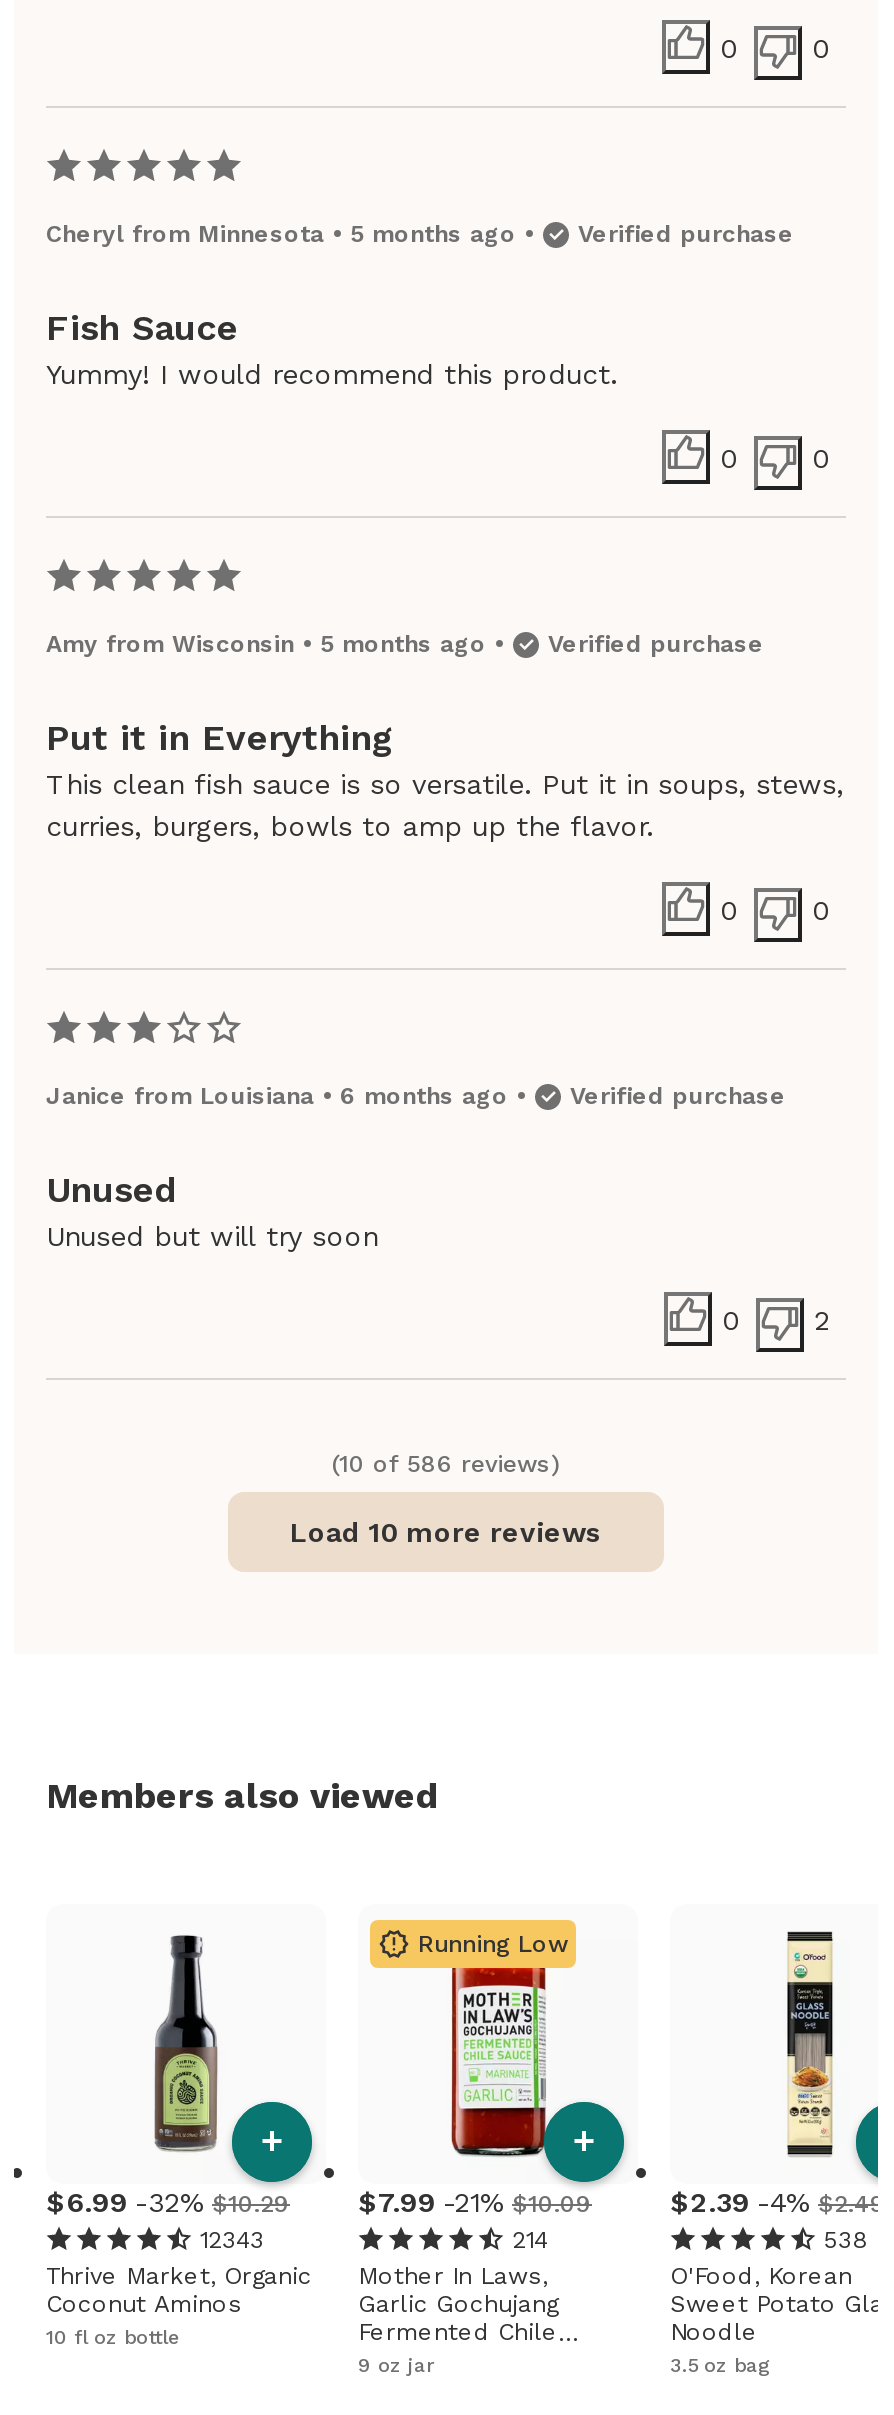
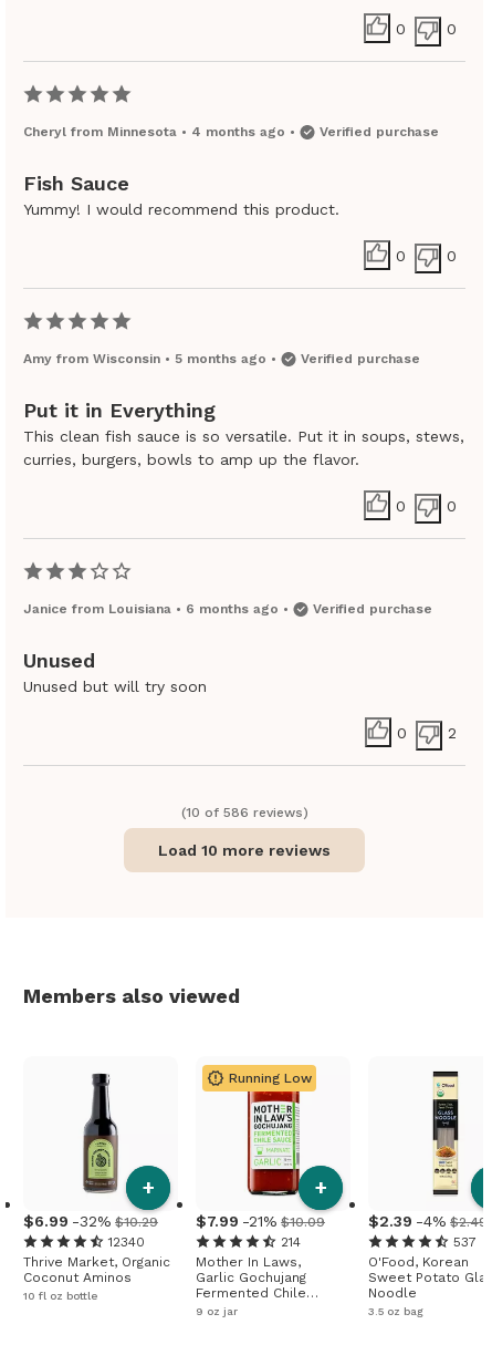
- Cheryl from Minnesota • 5 months ago •
+ Cheryl from Minnesota • 4 months ago •

- 12343
+ 12340

- 538
+ 537
